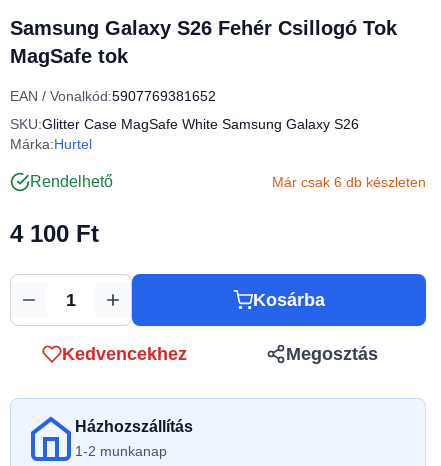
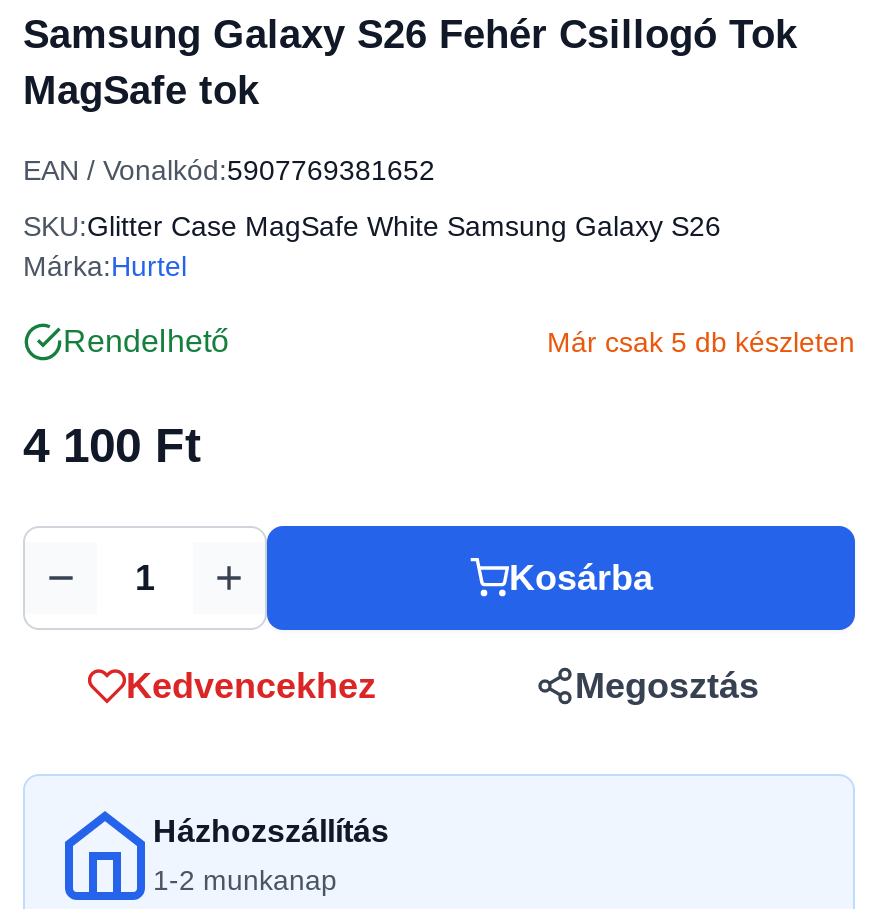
- Már csak 6 db készleten
+ Már csak 5 db készleten
